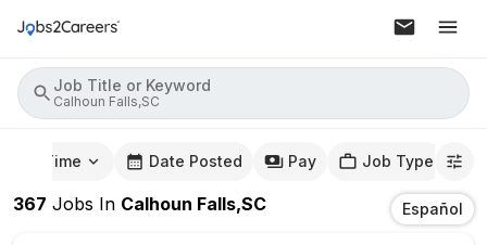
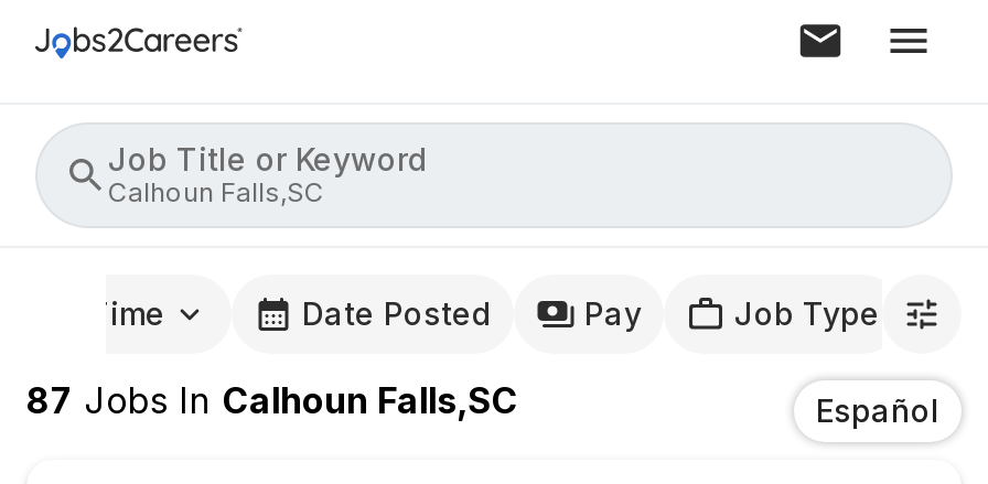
- 367 Jobs In Calhoun Falls,SC
+ 87 Jobs In Calhoun Falls,SC
